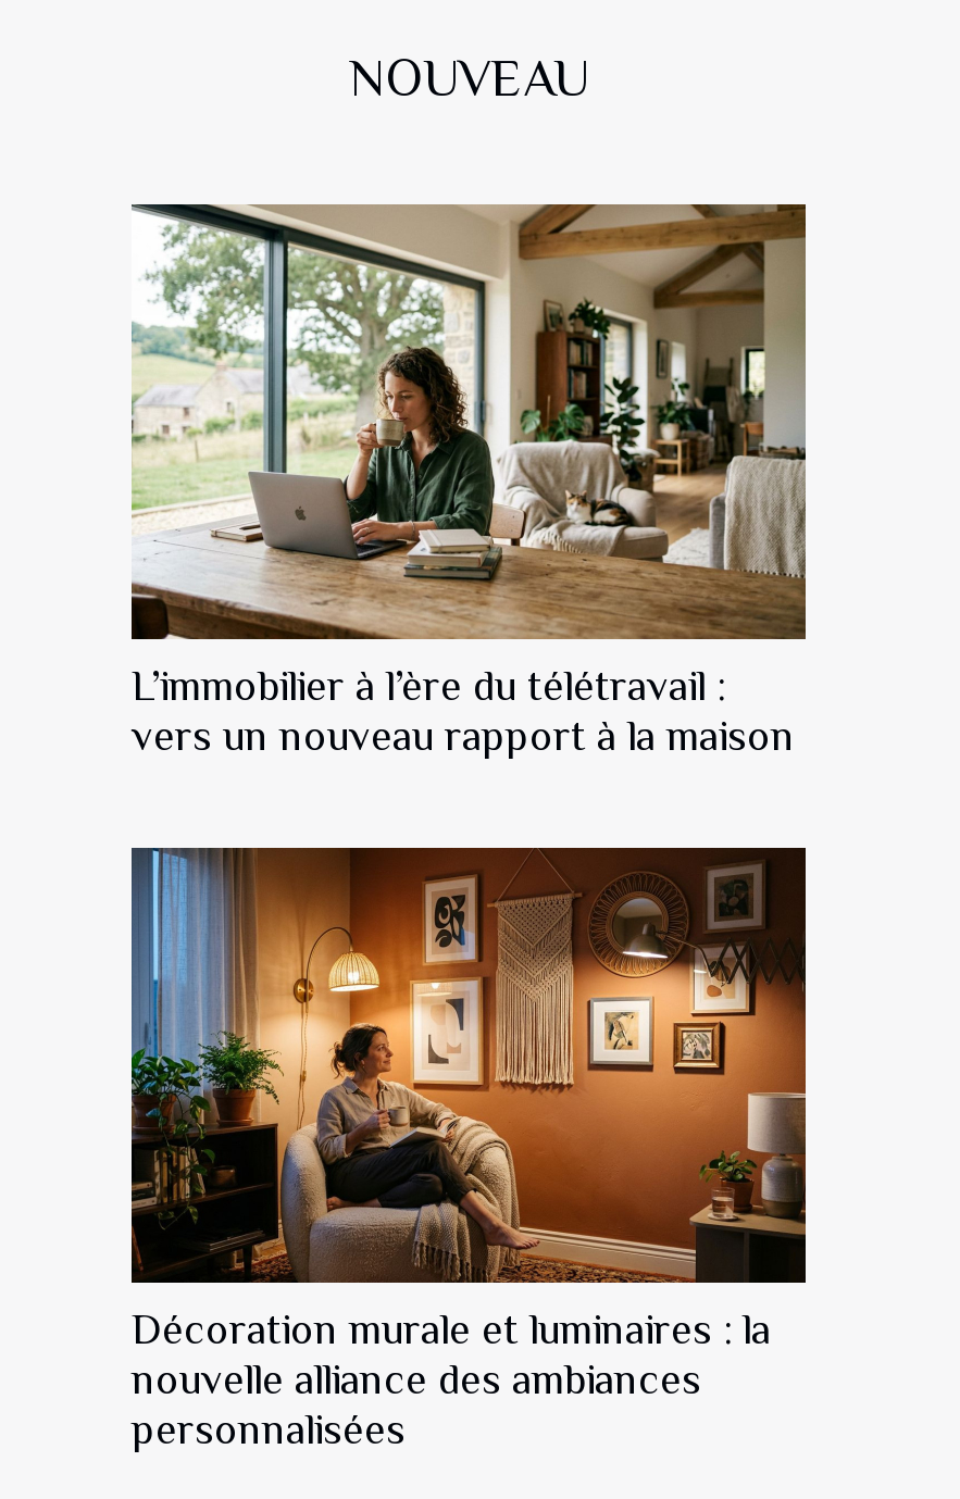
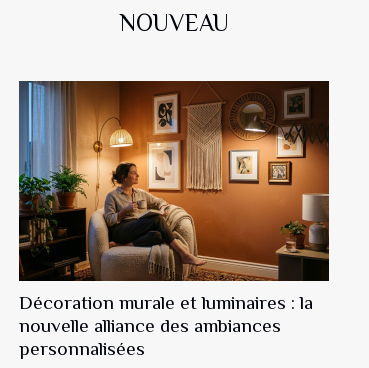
- [image]
- L’immobilier à l’ère du télétravail :
- vers un nouveau rapport à la maison
